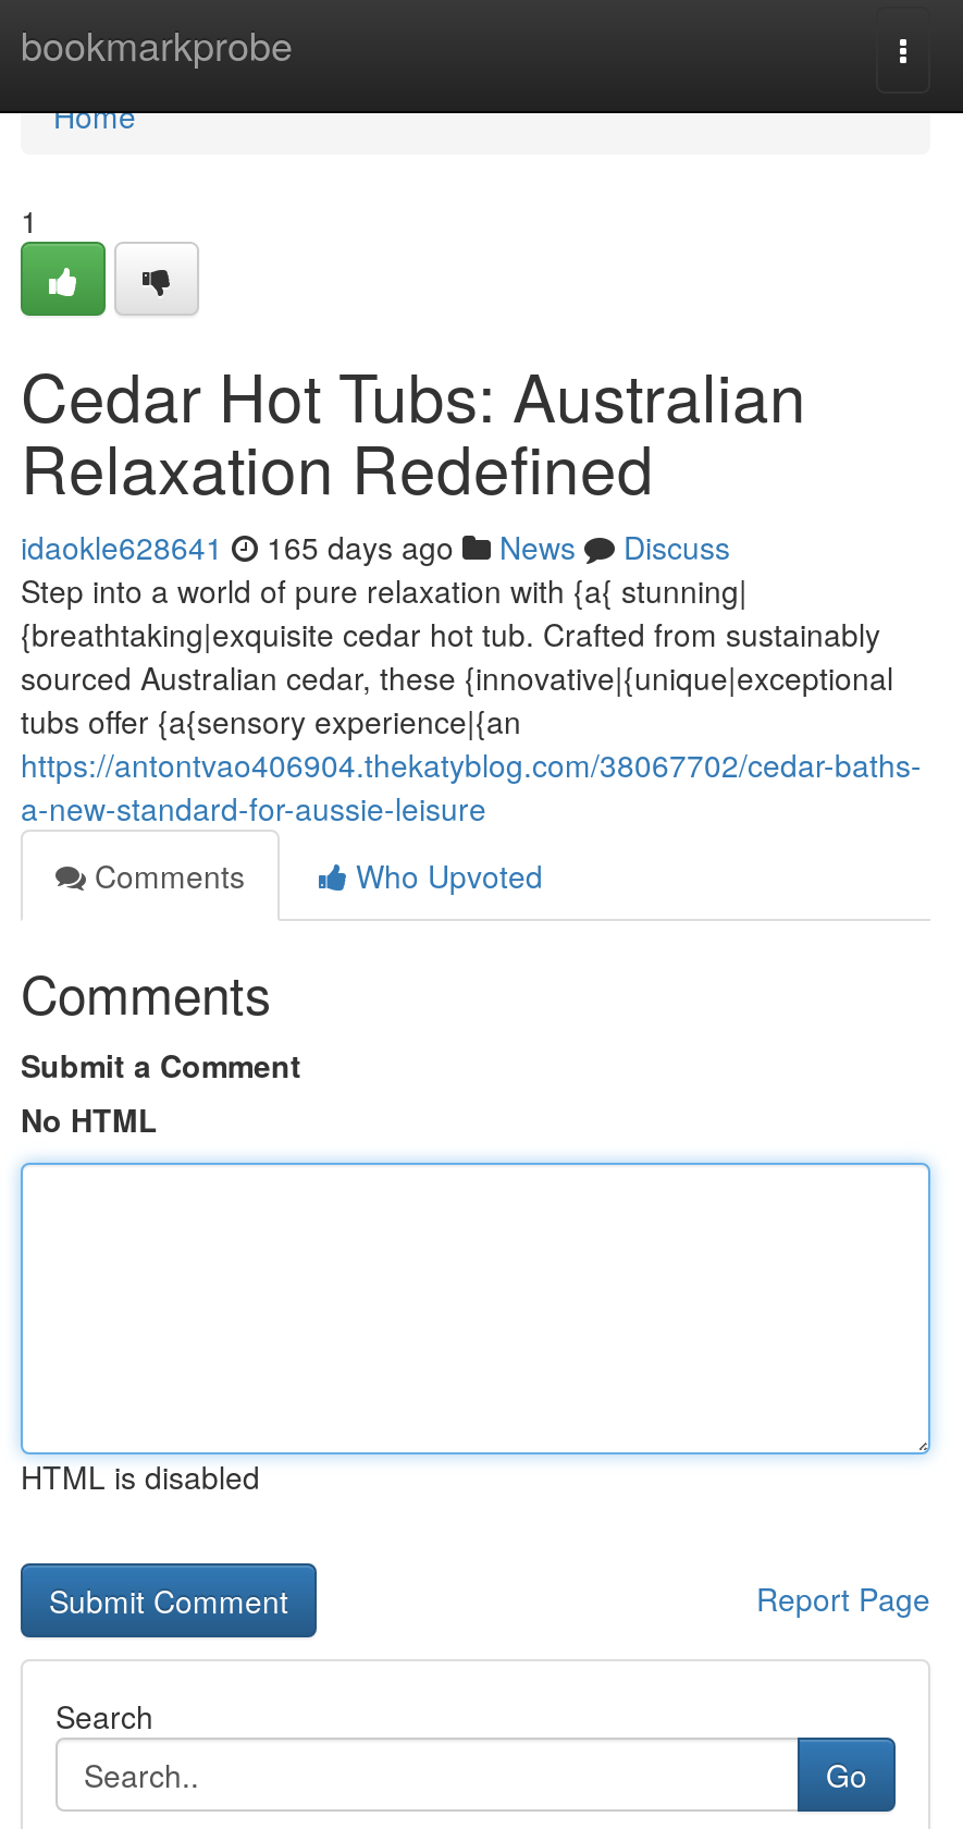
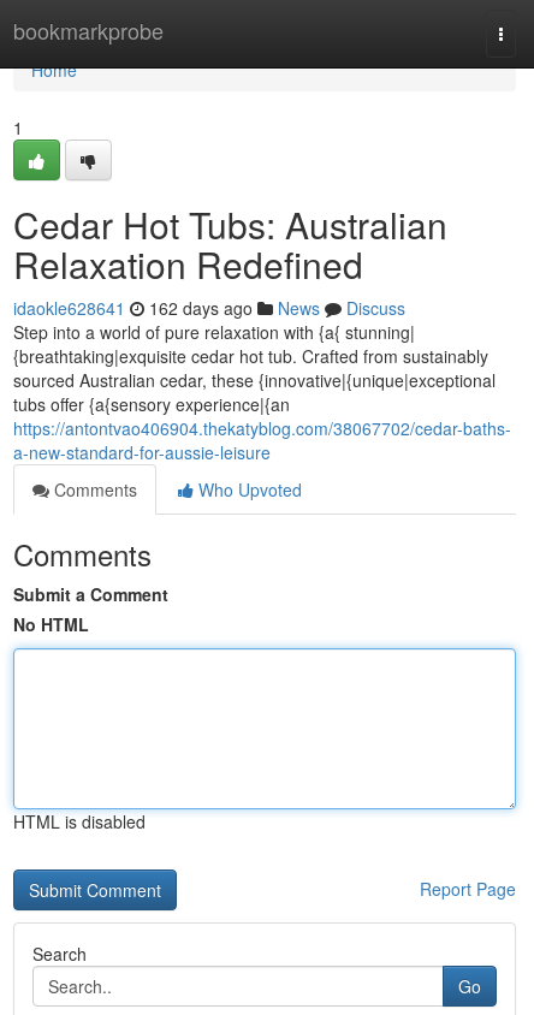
- idaokle628641 165 days ago News Discuss
+ idaokle628641 162 days ago News Discuss
